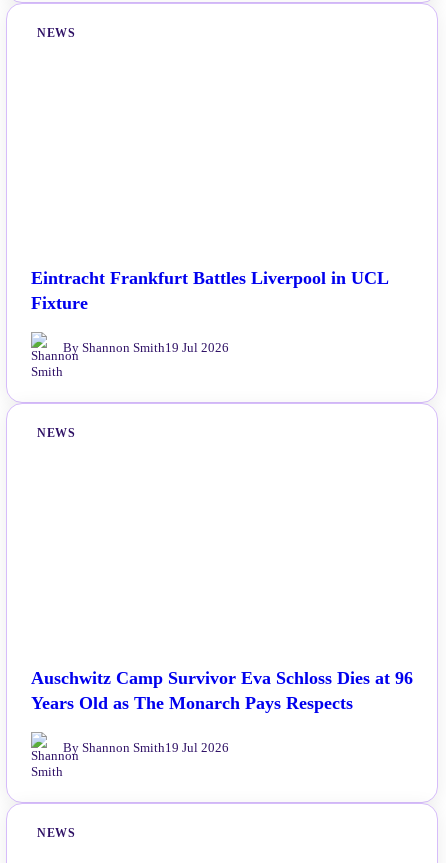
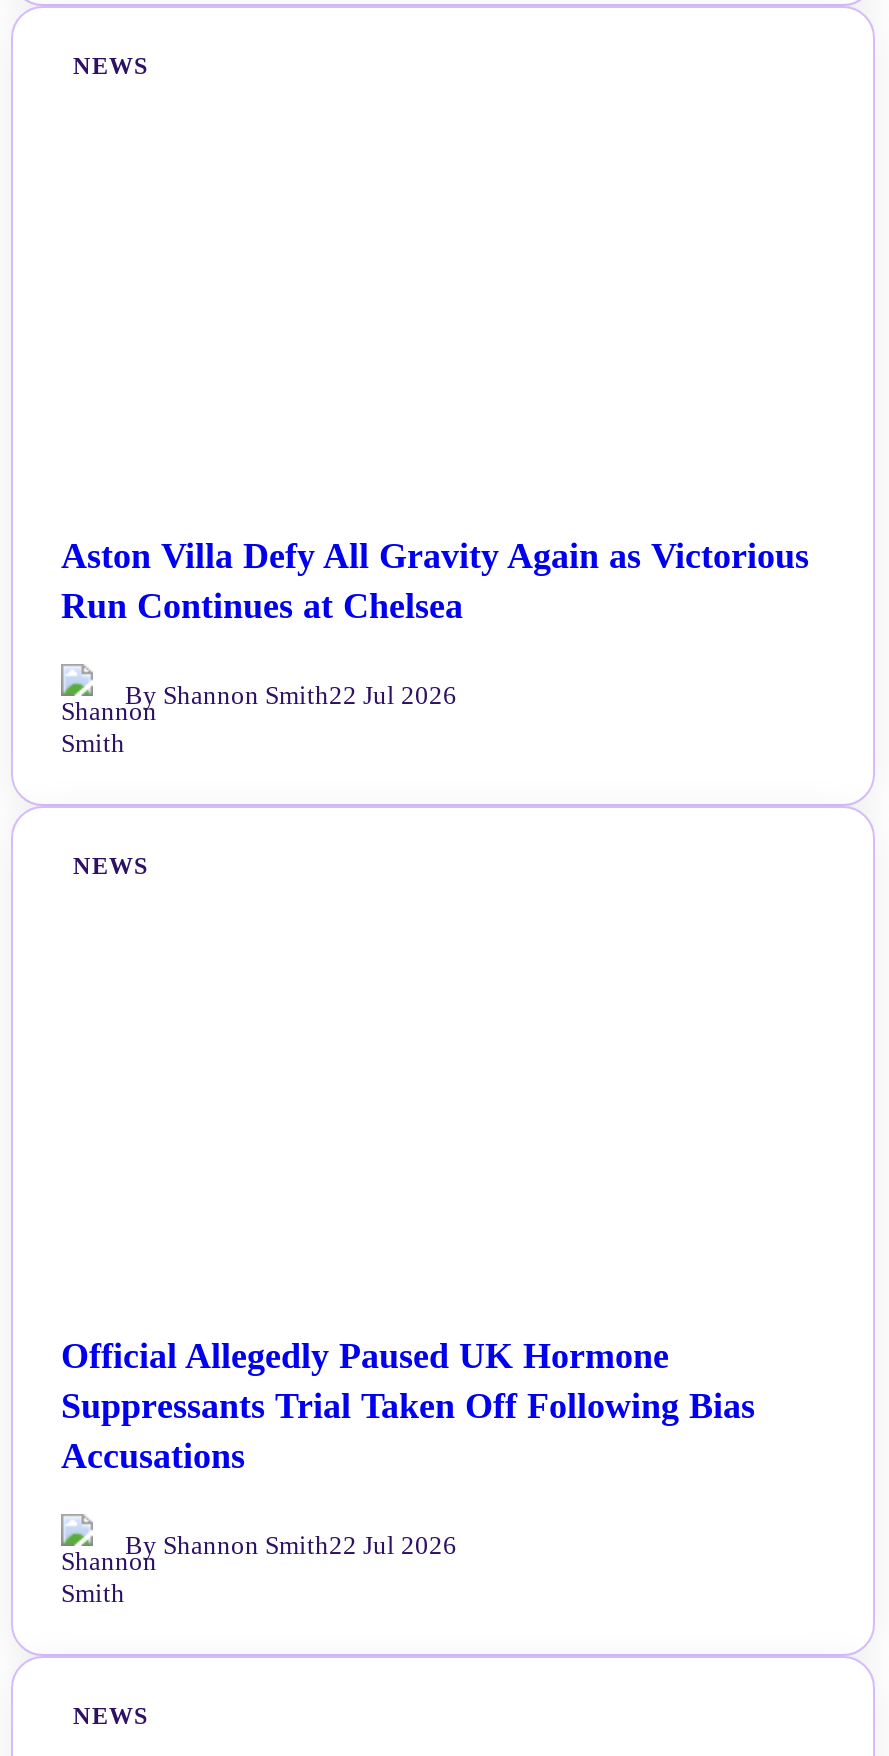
- Eintracht Frankfurt Battles Liverpool in UCL
- Fixture
+ Aston Villa Defy All Gravity Again as Victorious
+ Run Continues at Chelsea

- By Shannon Smith19 Jul 2026
+ By Shannon Smith22 Jul 2026

- Auschwitz Camp Survivor Eva Schloss Dies at 96
- Years Old as The Monarch Pays Respects
+ Official Allegedly Paused UK Hormone
+ Suppressants Trial Taken Off Following Bias
+ Accusations

- By Shannon Smith19 Jul 2026
+ By Shannon Smith22 Jul 2026
